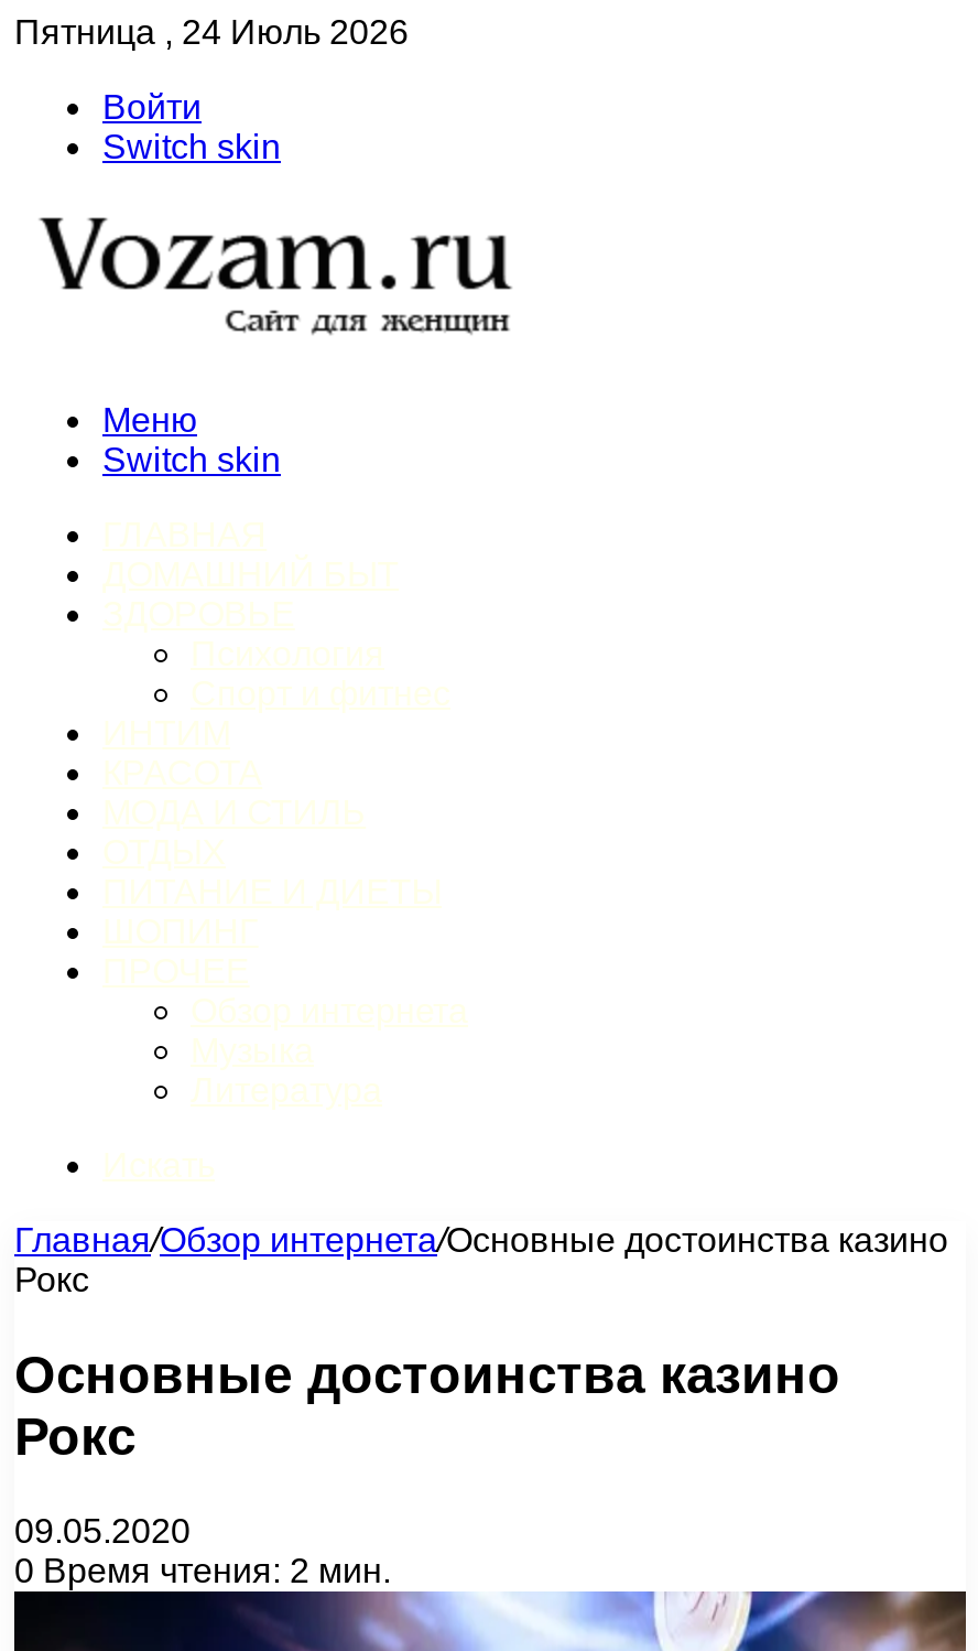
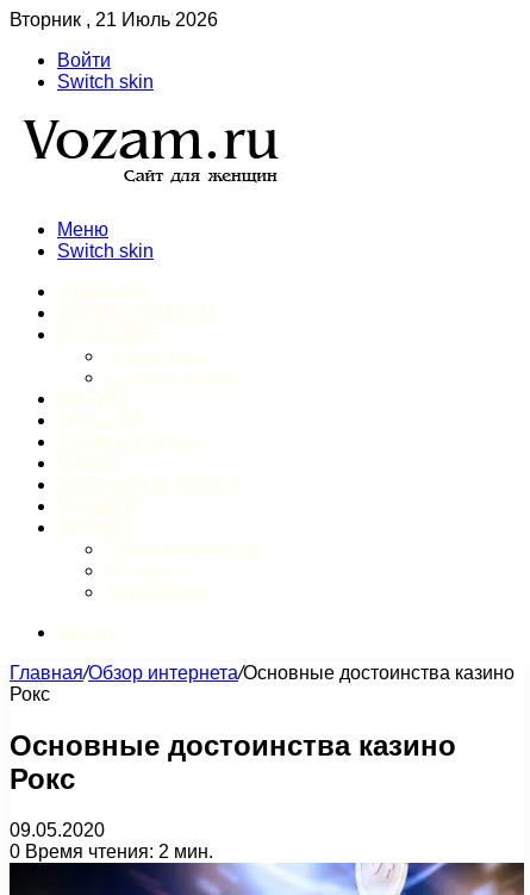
- Пятница , 24 Июль 2026
+ Вторник , 21 Июль 2026
